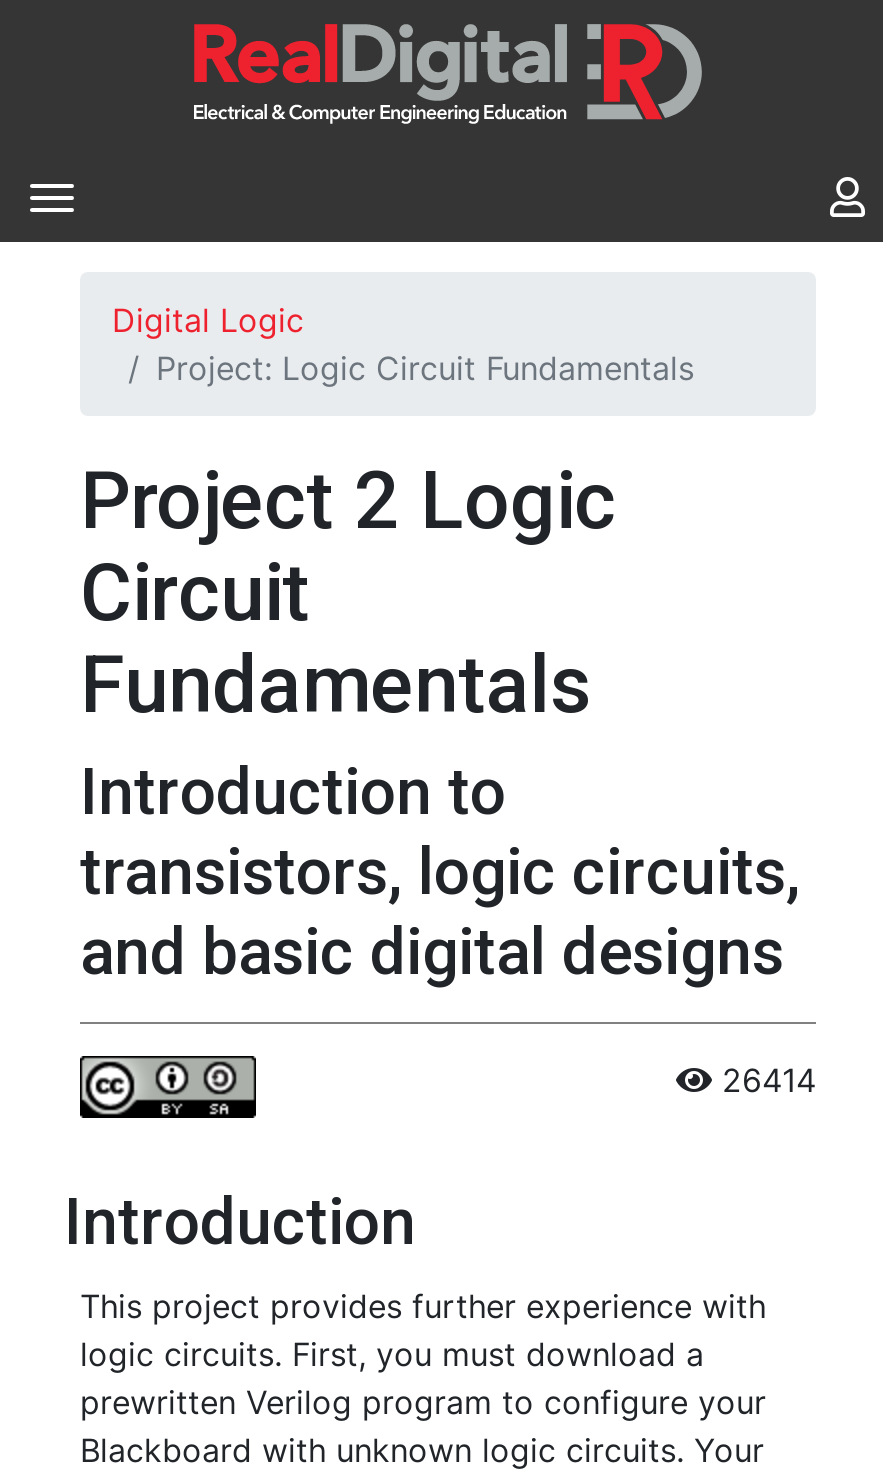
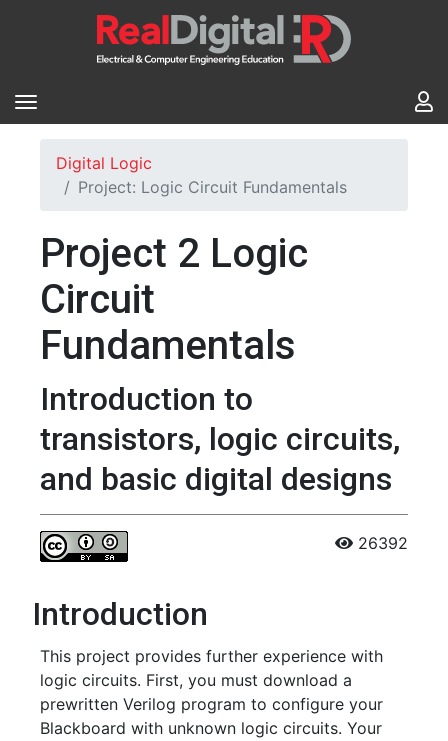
- 26414
+ 26392
